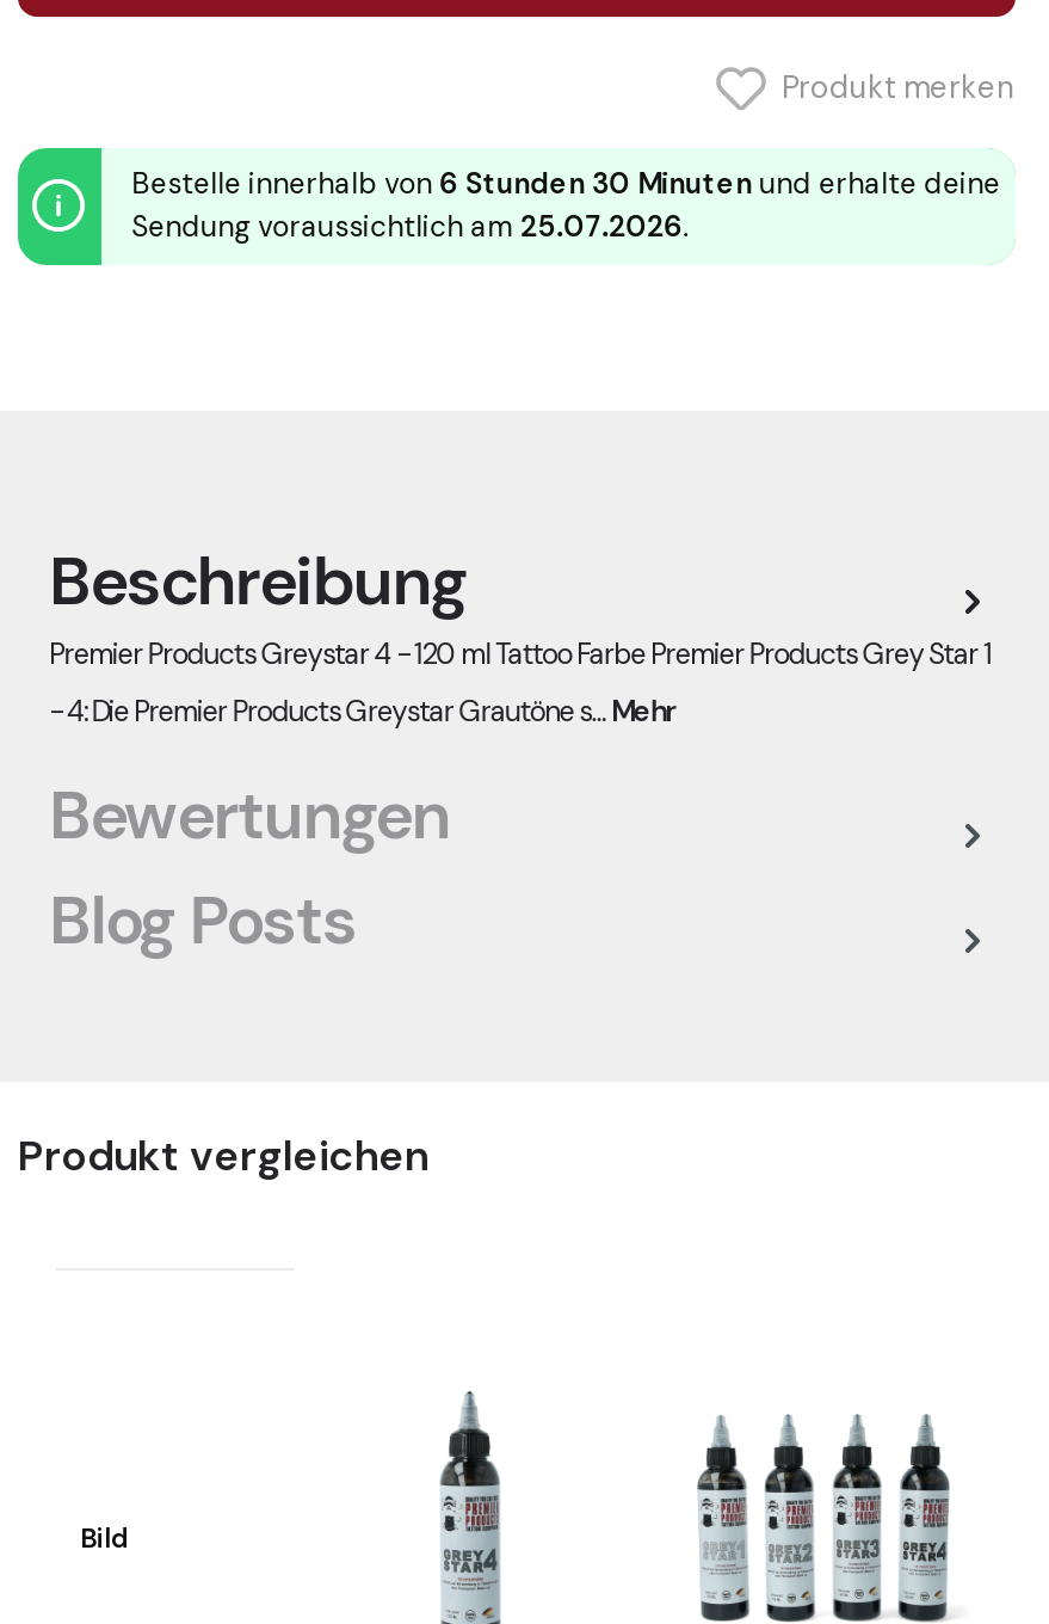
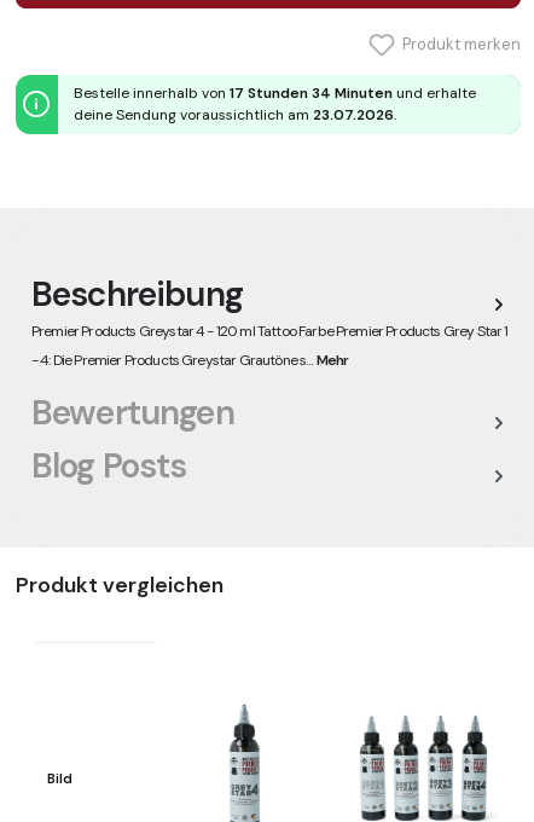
- Bestelle innerhalb von 6 Stunden 30 Minuten und erhalte deine
- Sendung voraussichtlich am 25.07.2026
+ Bestelle innerhalb von 17 Stunden 34 Minuten und erhalte
+ deine Sendung voraussichtlich am 23.07.2026
